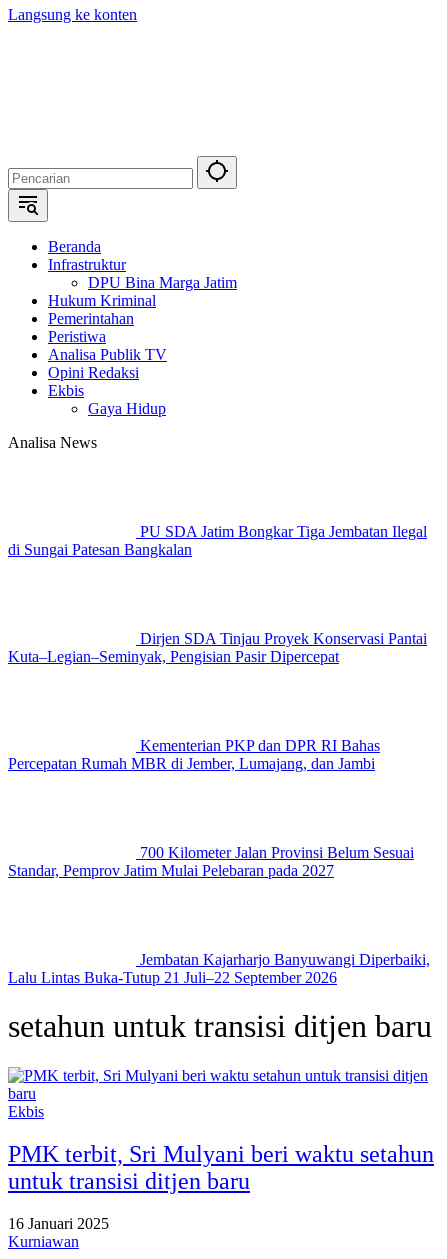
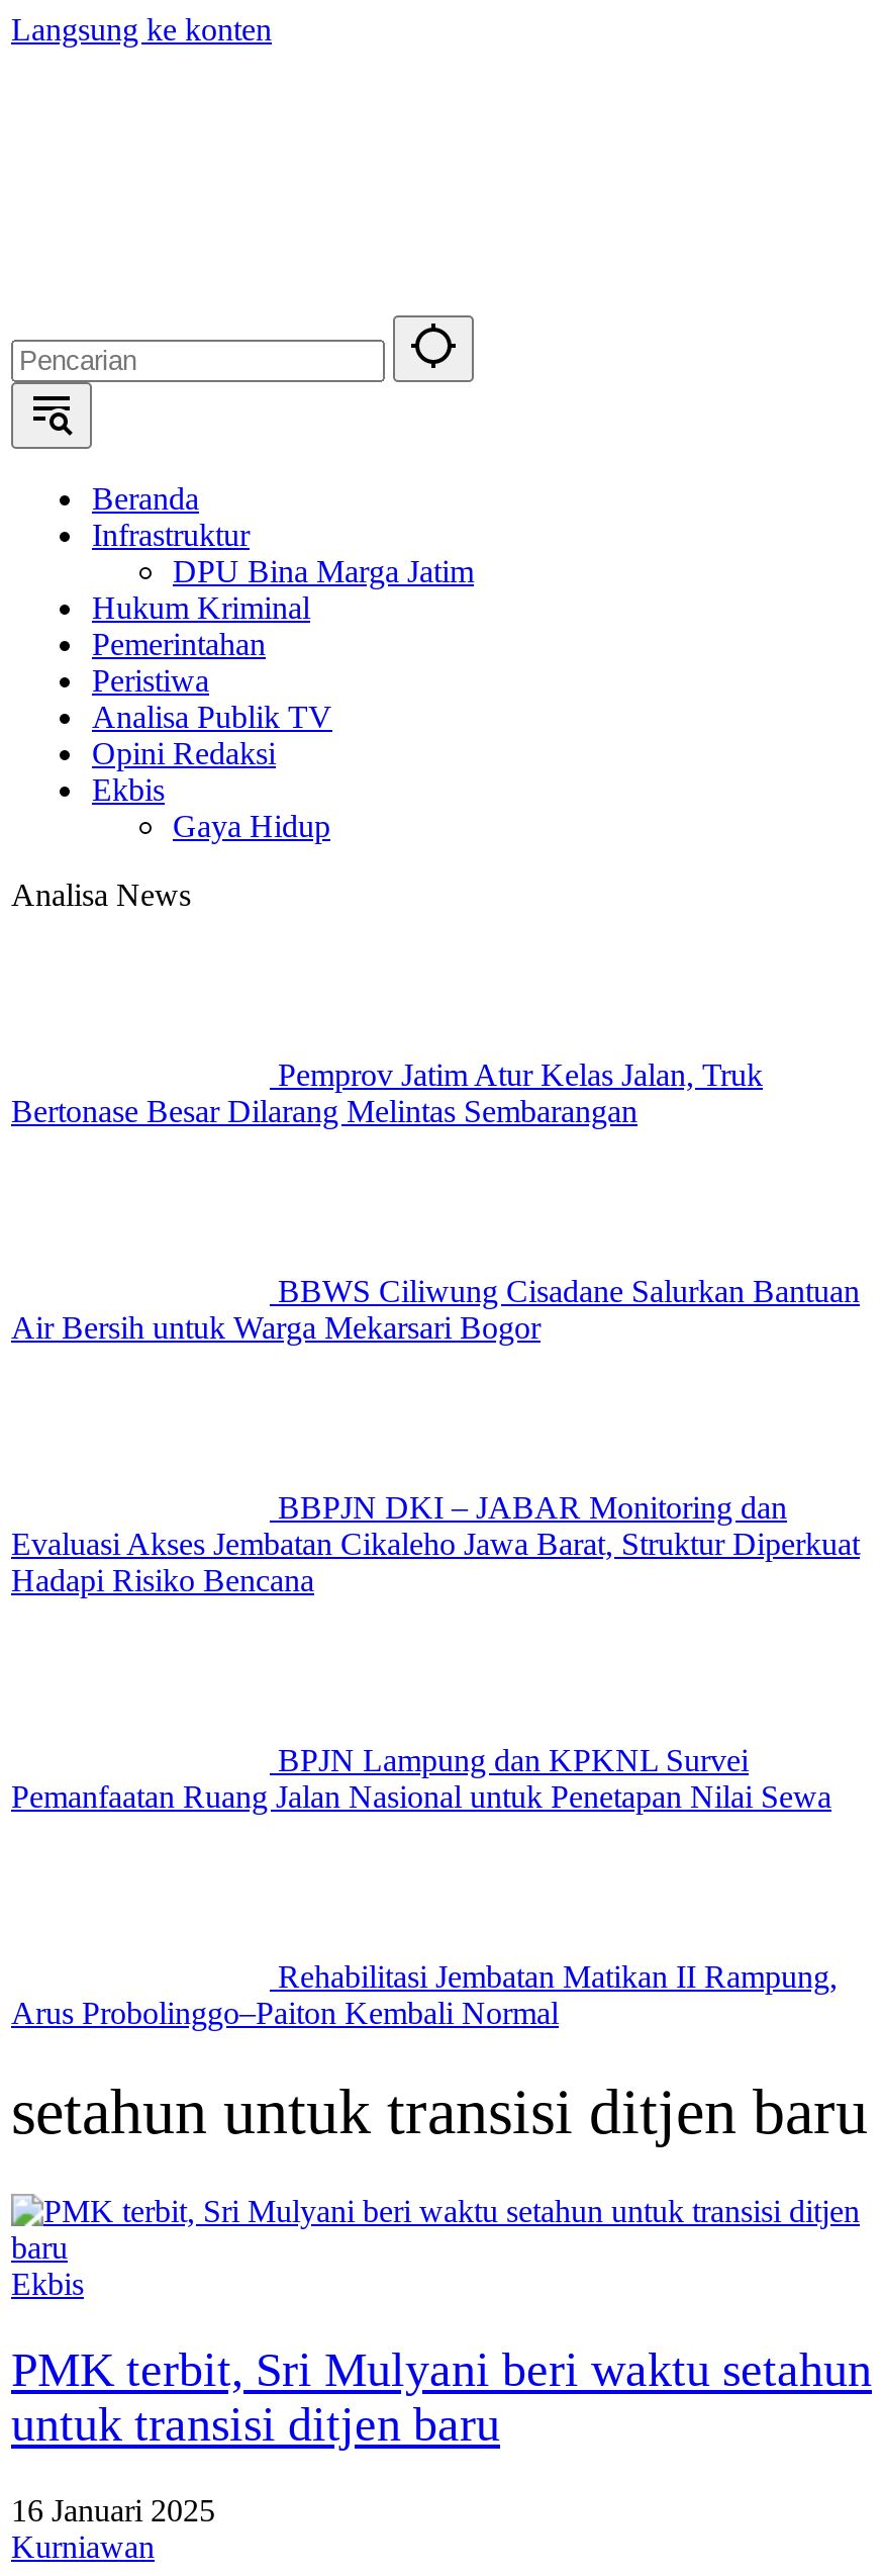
- PU SDA Jatim Bongkar Tiga Jembatan Ilegal
- di Sungai Patesan Bangkalan
+ Pemprov Jatim Atur Kelas Jalan, Truk
+ Bertonase Besar Dilarang Melintas Sembarangan

- Dirjen SDA Tinjau Proyek Konservasi Pantai
- Kuta–Legian–Seminyak, Pengisian Pasir Dipercepat
+ BBWS Ciliwung Cisadane Salurkan Bantuan
+ Air Bersih untuk Warga Mekarsari Bogor

- Kementerian PKP dan DPR RI Bahas
- Percepatan Rumah MBR di Jember, Lumajang, dan Jambi
+ BBPJN DKI – JABAR Monitoring dan
+ Evaluasi Akses Jembatan Cikaleho Jawa Barat, Struktur Diperkuat
+ Hadapi Risiko Bencana

- 700 Kilometer Jalan Provinsi Belum Sesuai
- Standar, Pemprov Jatim Mulai Pelebaran pada 2027
+ BPJN Lampung dan KPKNL Survei
+ Pemanfaatan Ruang Jalan Nasional untuk Penetapan Nilai Sewa

- Jembatan Kajarharjo Banyuwangi Diperbaiki,
- Lalu Lintas Buka-Tutup 21 Juli–22 September 2026
+ Rehabilitasi Jembatan Matikan II Rampung,
+ Arus Probolinggo–Paiton Kembali Normal
